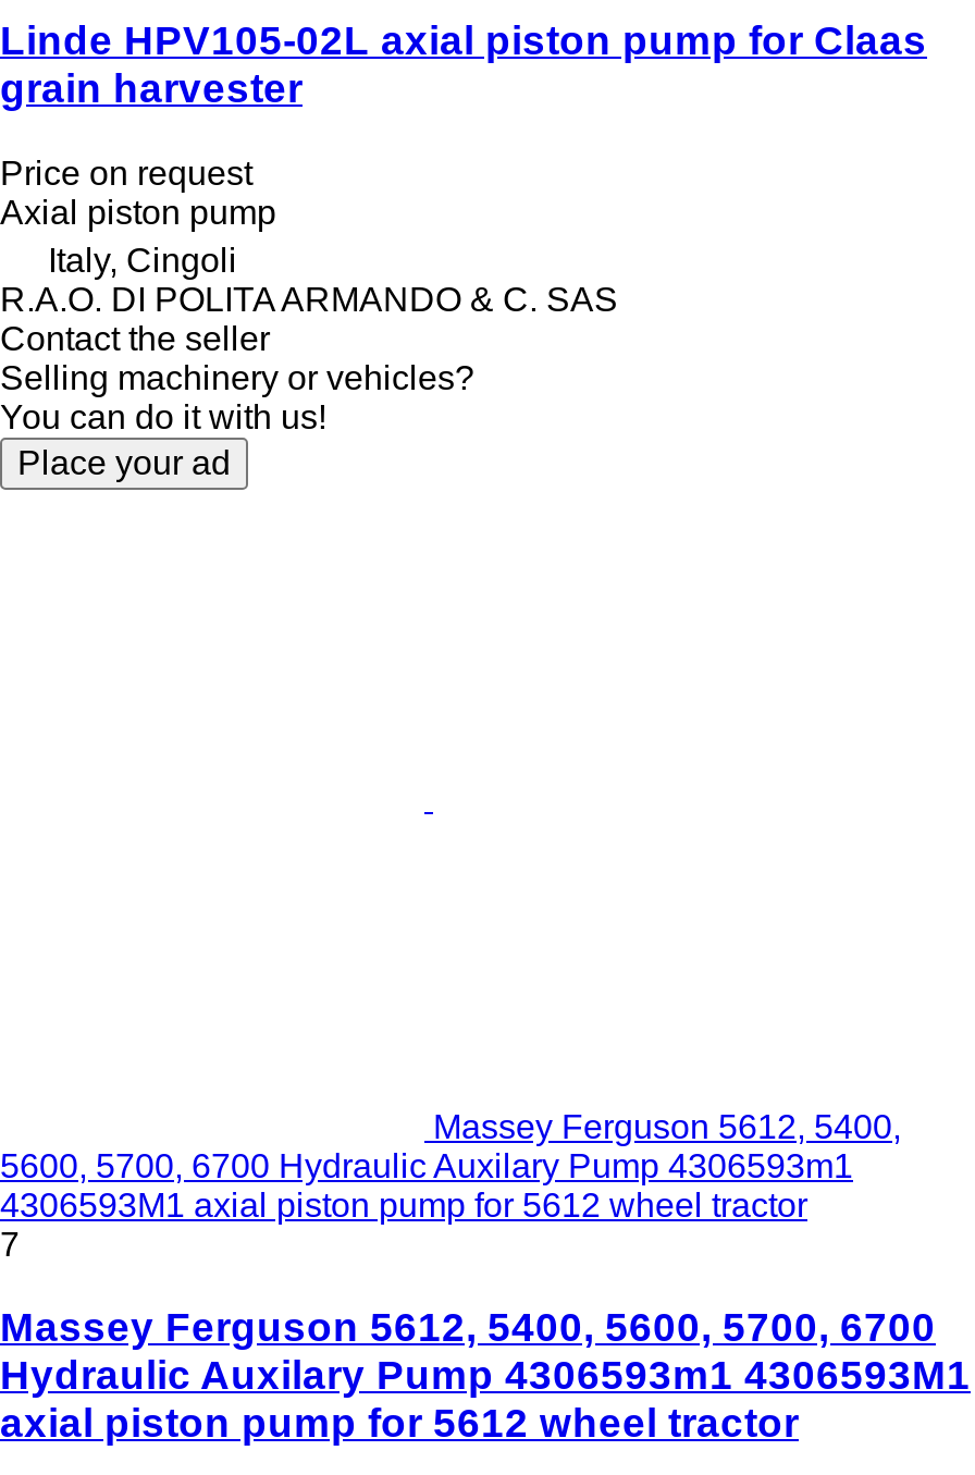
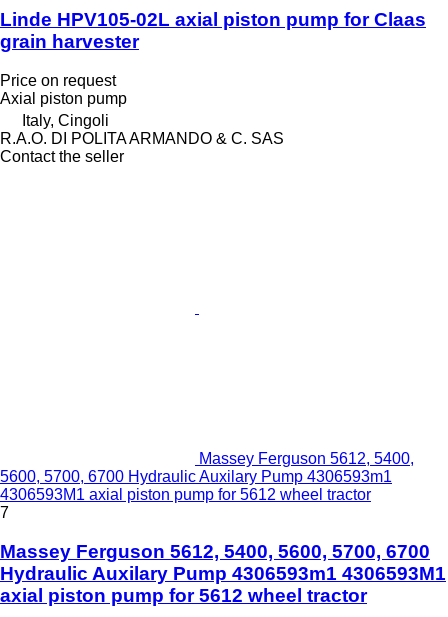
- Selling machinery or vehicles?
- You can do it with us!
- Place your ad
